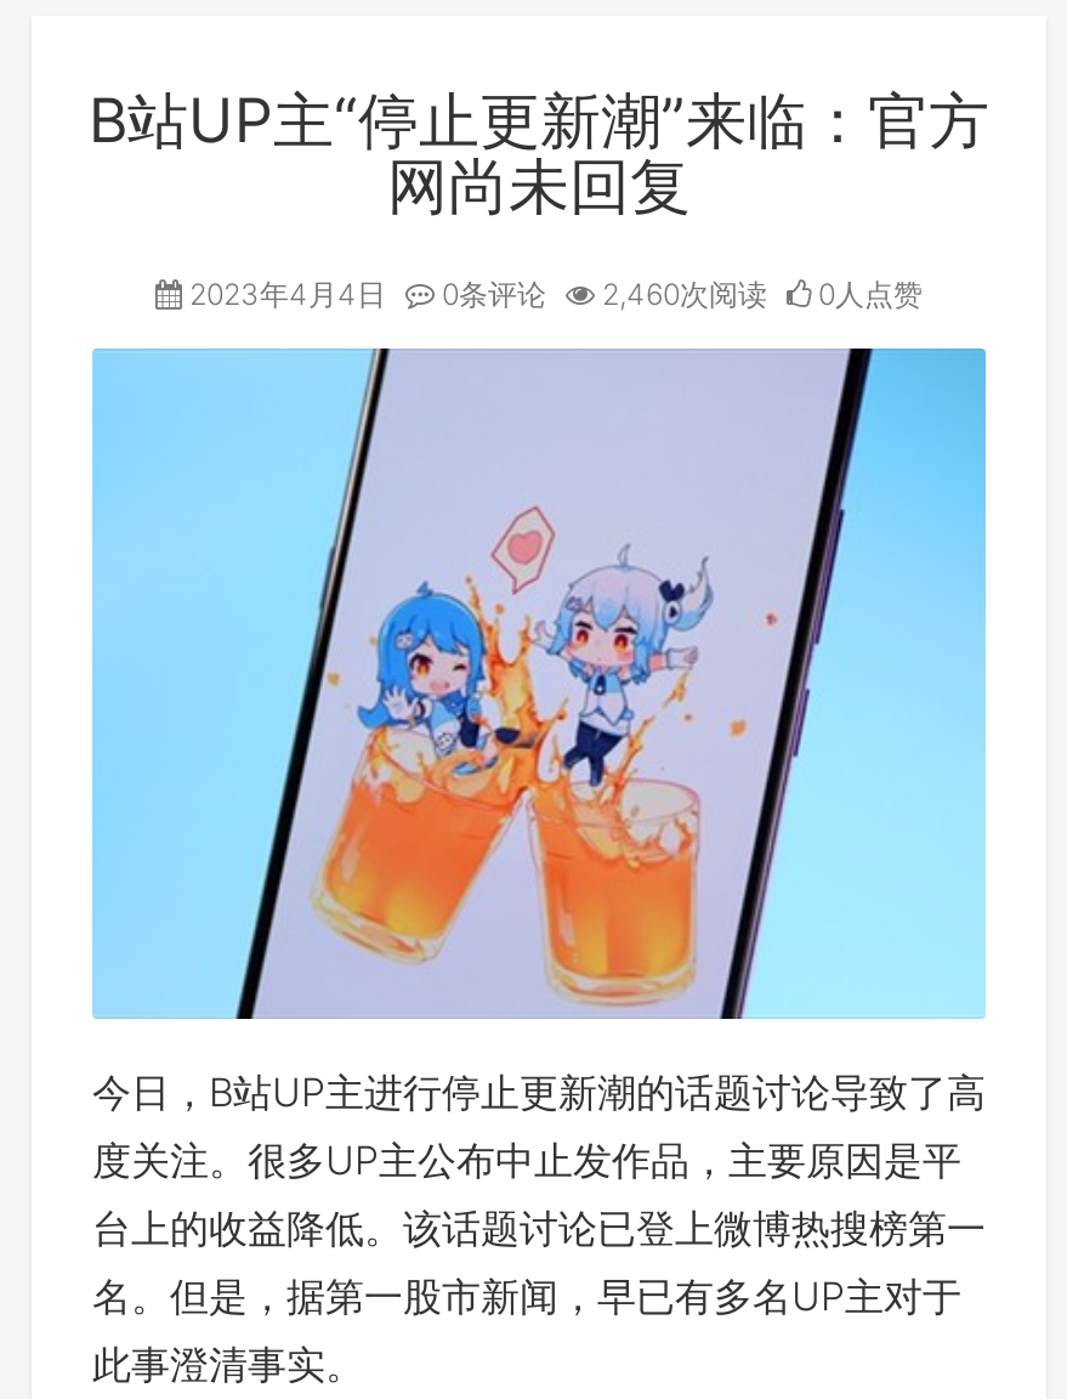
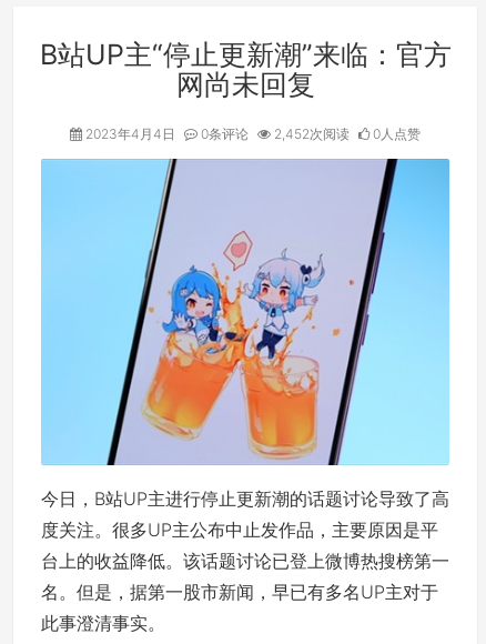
- 2,460次阅读
+ 2,452次阅读
